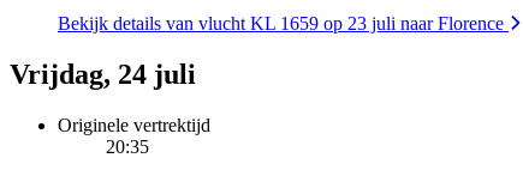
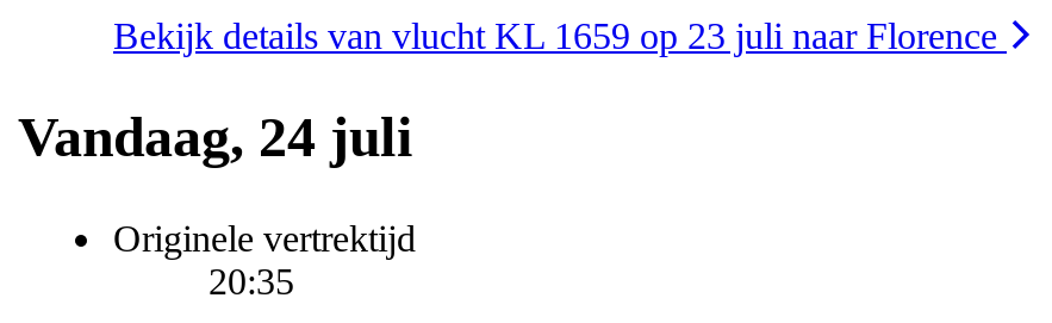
- Vrijdag, 24 juli
+ Vandaag, 24 juli
